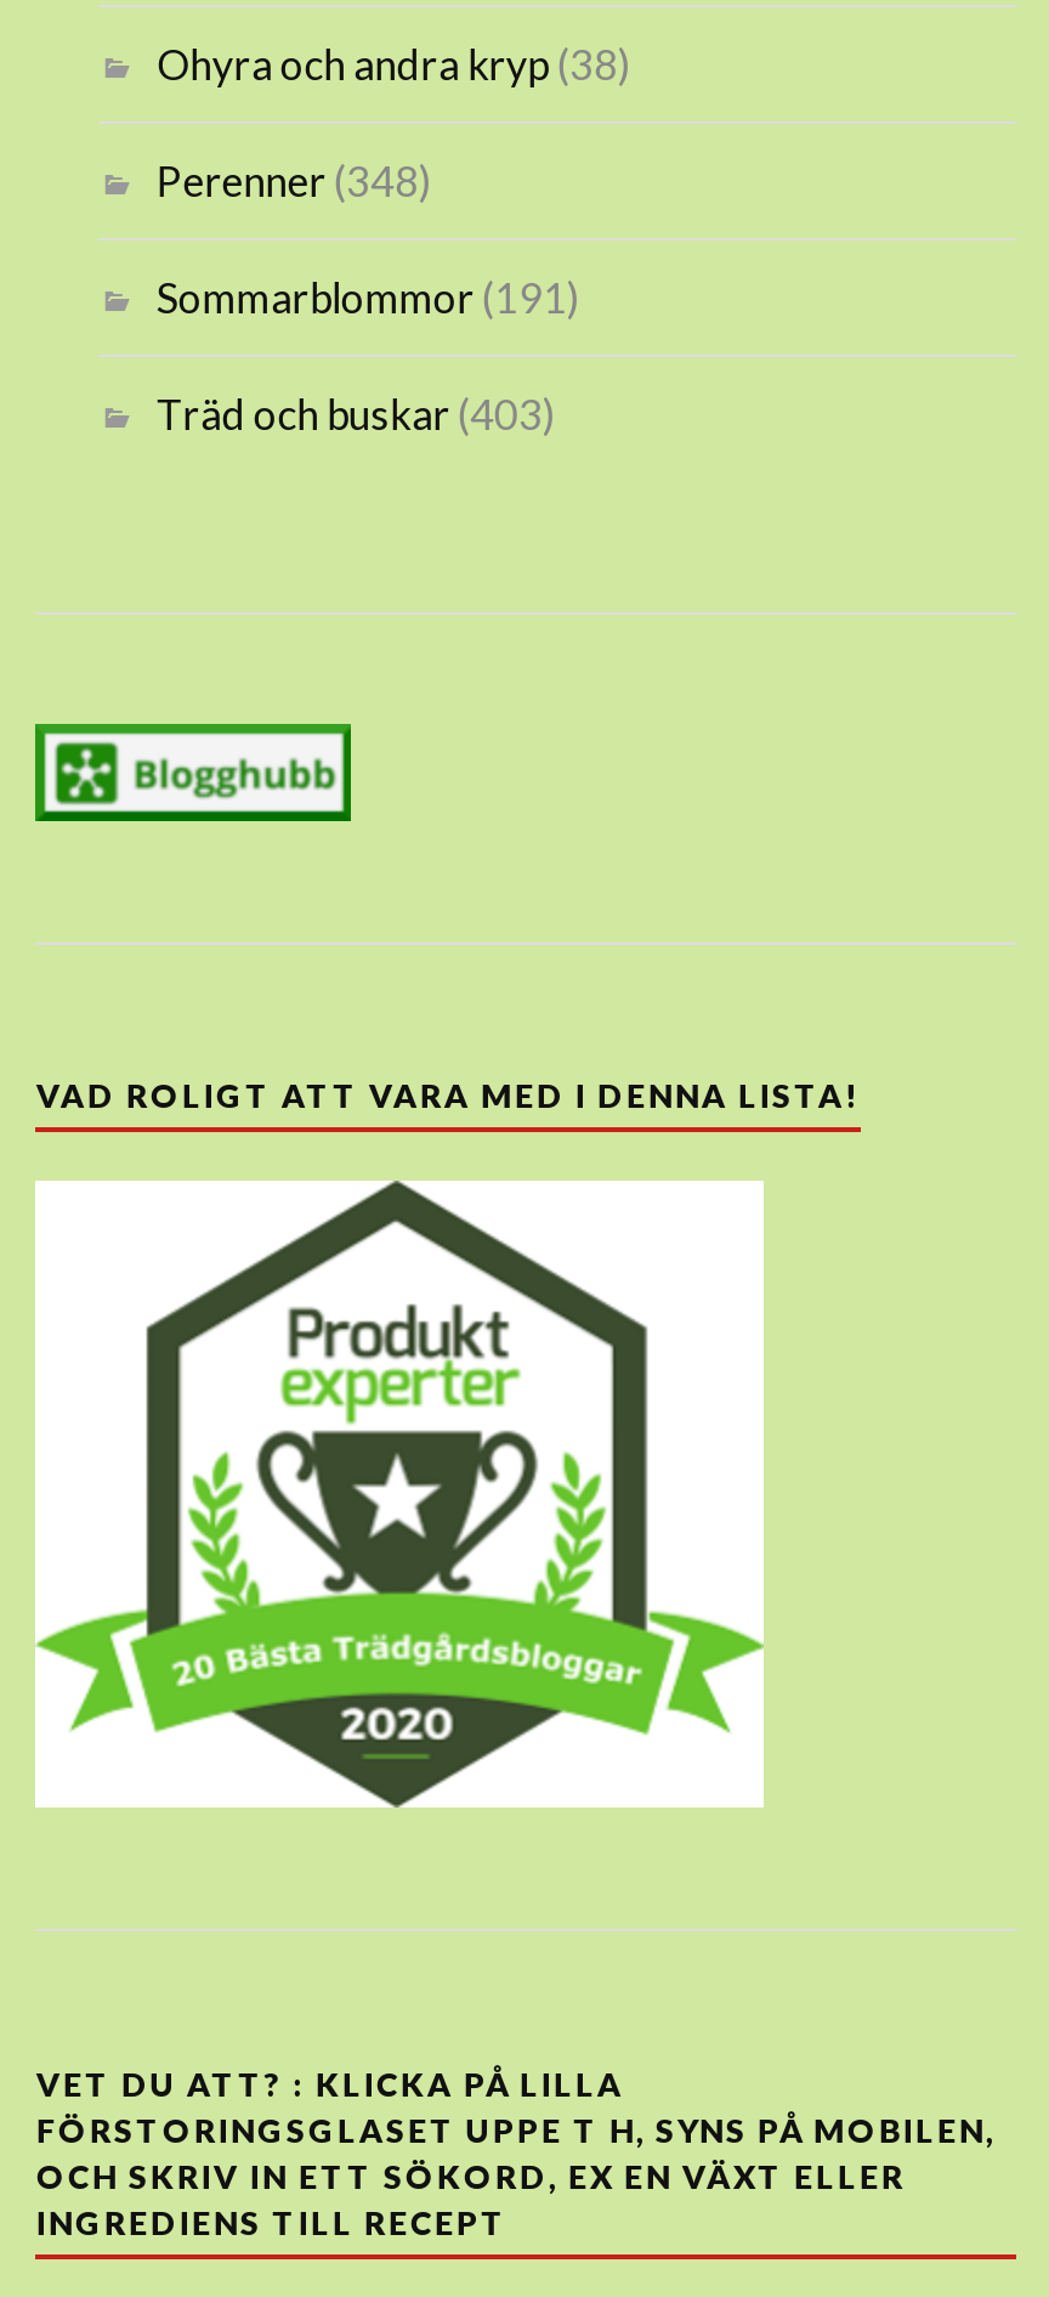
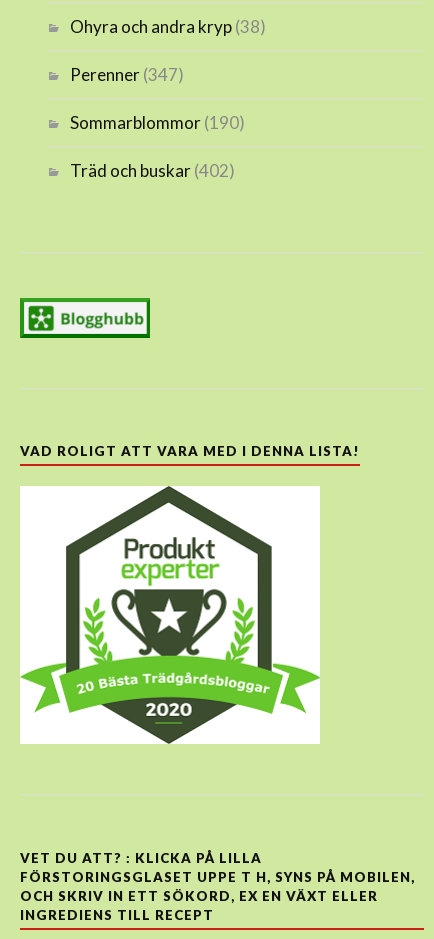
- Perenner (348)
+ Perenner (347)

- Sommarblommor (191)
+ Sommarblommor (190)

- Träd och buskar (403)
+ Träd och buskar (402)
